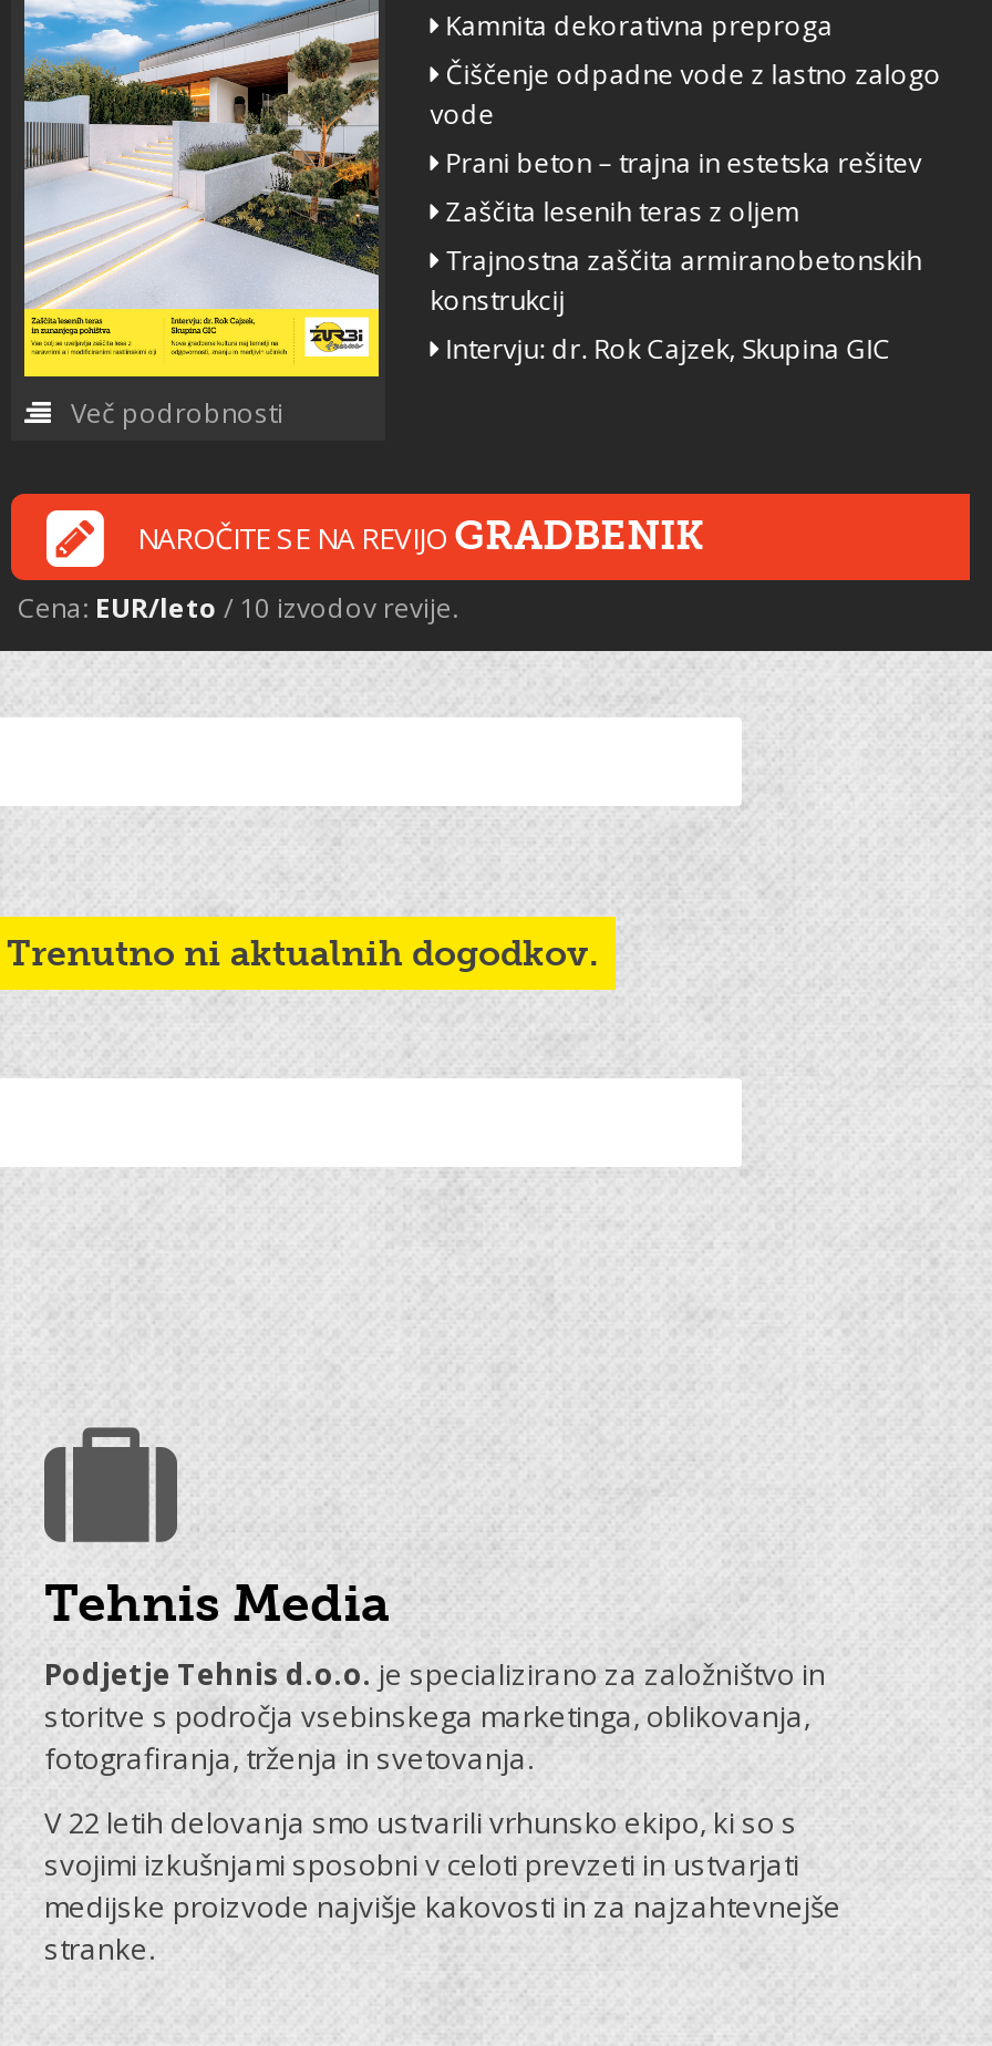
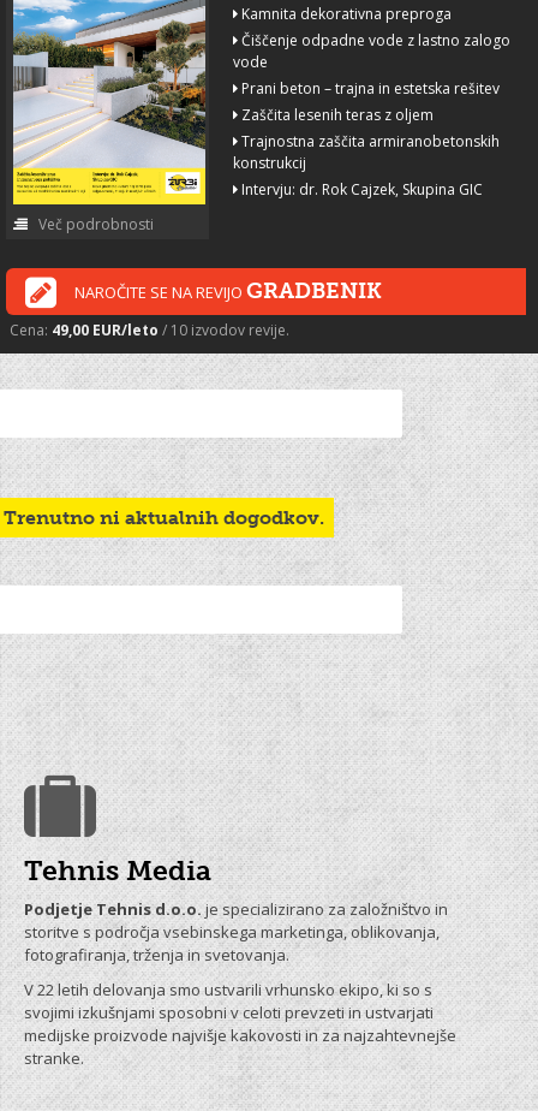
- Cena: EUR/leto / 10 izvodov revije.
+ Cena: 49,00 EUR/leto / 10 izvodov revije.
